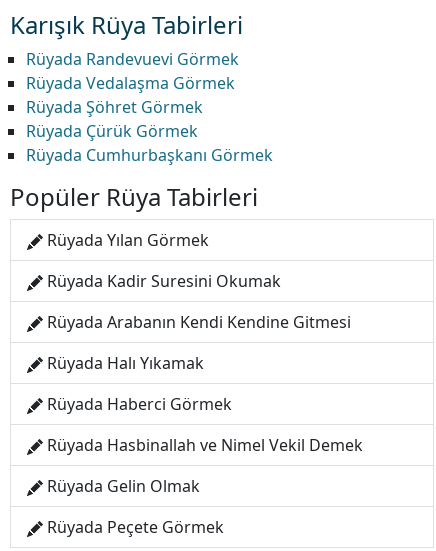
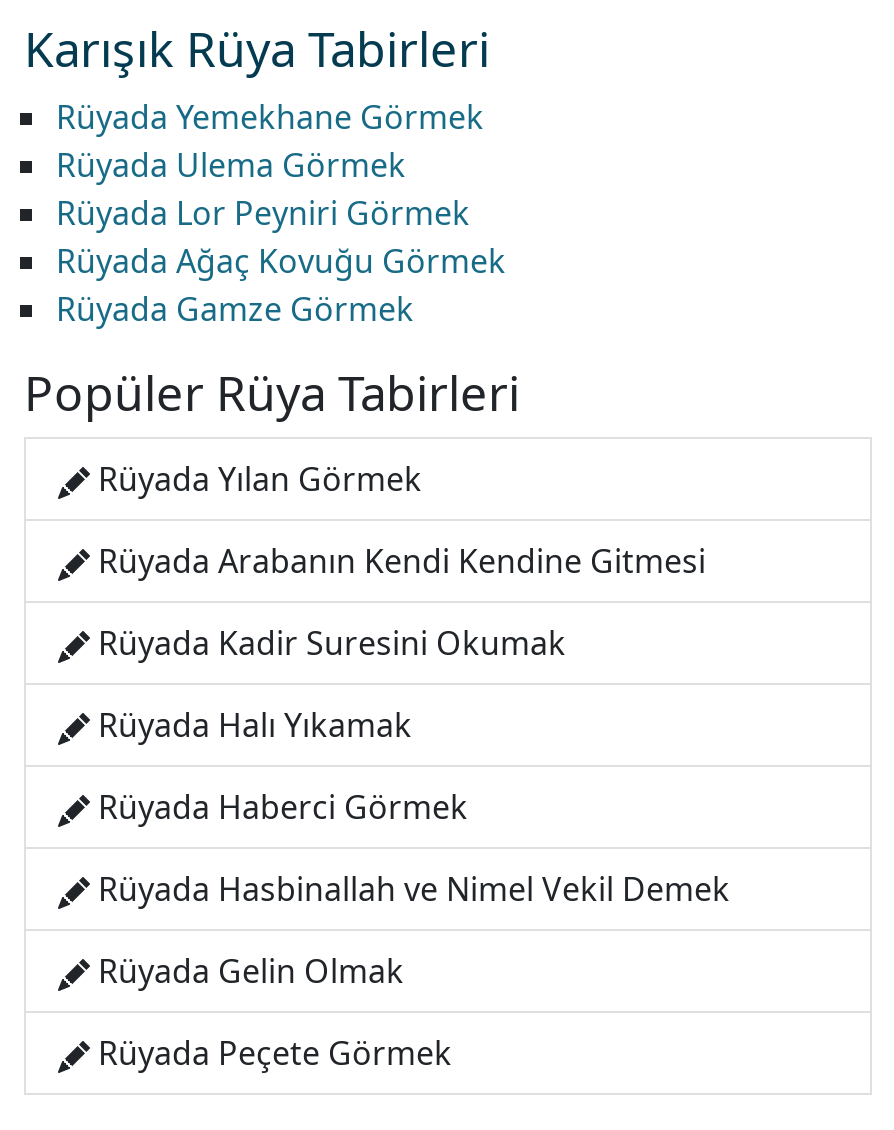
- Rüyada Randevuevi Görmek
- Rüyada Vedalaşma Görmek
- Rüyada Şöhret Görmek
- Rüyada Çürük Görmek
- Rüyada Cumhurbaşkanı Görmek
+ Rüyada Yemekhane Görmek
+ Rüyada Ulema Görmek
+ Rüyada Lor Peyniri Görmek
+ Rüyada Ağaç Kovuğu Görmek
+ Rüyada Gamze Görmek

moved down: Rüyada Kadir Suresini Okumak

moved up: Rüyada Arabanın Kendi Kendine Gitmesi
